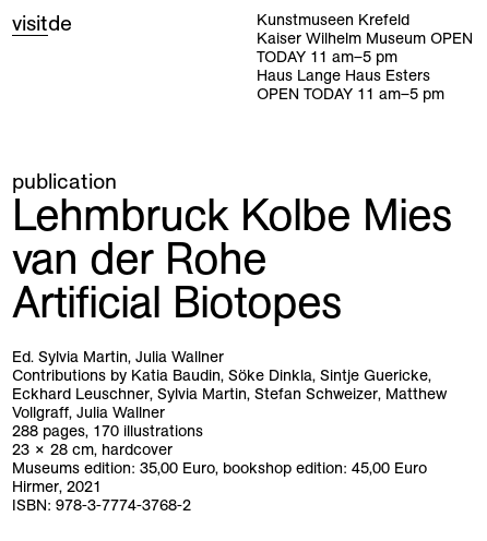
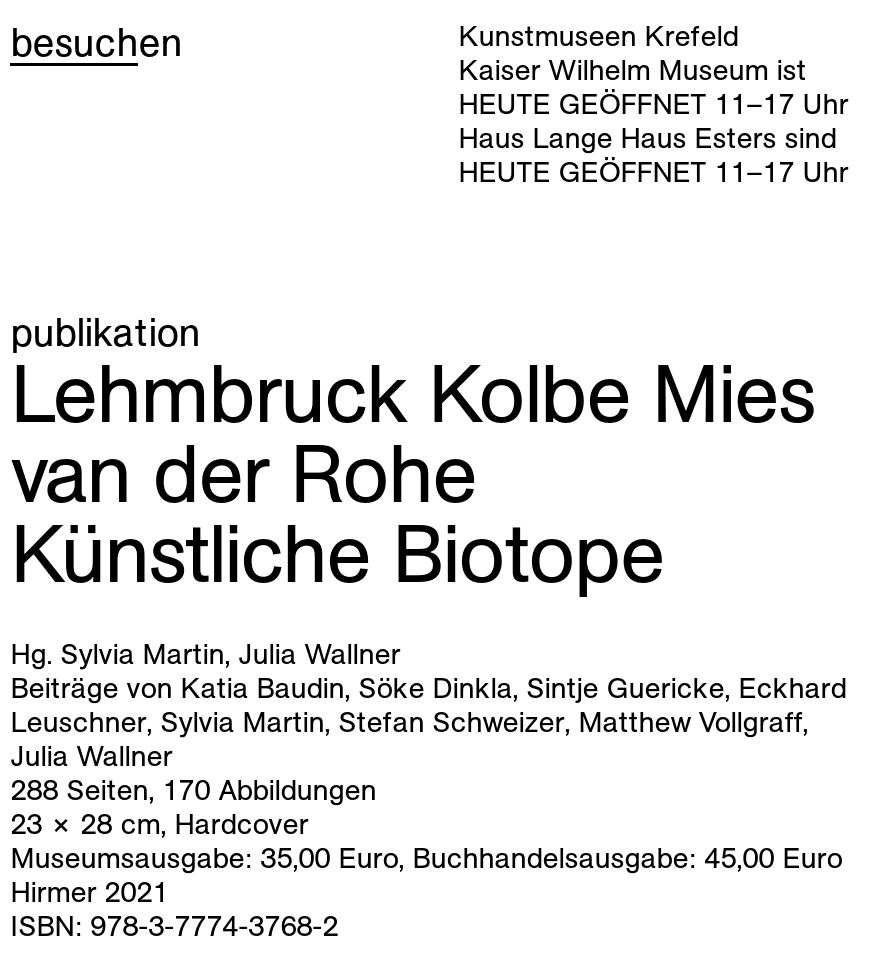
- visitde
+ besuchen

- Kaiser Wilhelm Museum OPEN
- TODAY 11 am–5 pm
- Haus Lange Haus Esters
- OPEN TODAY 11 am–5 pm
+ Kaiser Wilhelm Museum ist
+ HEUTE GEÖFFNET 11–17 Uhr
+ Haus Lange Haus Esters sind
+ HEUTE GEÖFFNET 11–17 Uhr

- publication
+ publikation

- Artificial Biotopes
- Ed. Sylvia Martin, Julia Wallner
- Contributions by Katia Baudin, Söke Dinkla, Sintje Guericke,
- Eckhard Leuschner, Sylvia Martin, Stefan Schweizer, Matthew
- Vollgraff, Julia Wallner
- 288 pages, 170 illustrations
- 23 × 28 cm, hardcover
- Museums edition: 35,00 Euro, bookshop edition: 45,00 Euro
- Hirmer, 2021
+ Künstliche Biotope
+ Hg. Sylvia Martin, Julia Wallner
+ Beiträge von Katia Baudin, Söke Dinkla, Sintje Guericke, Eckhard
+ Leuschner, Sylvia Martin, Stefan Schweizer, Matthew Vollgraff,
+ Julia Wallner
+ 288 Seiten, 170 Abbildungen
+ 23 × 28 cm, Hardcover
+ Museumsausgabe: 35,00 Euro, Buchhandelsausgabe: 45,00 Euro
+ Hirmer 2021
